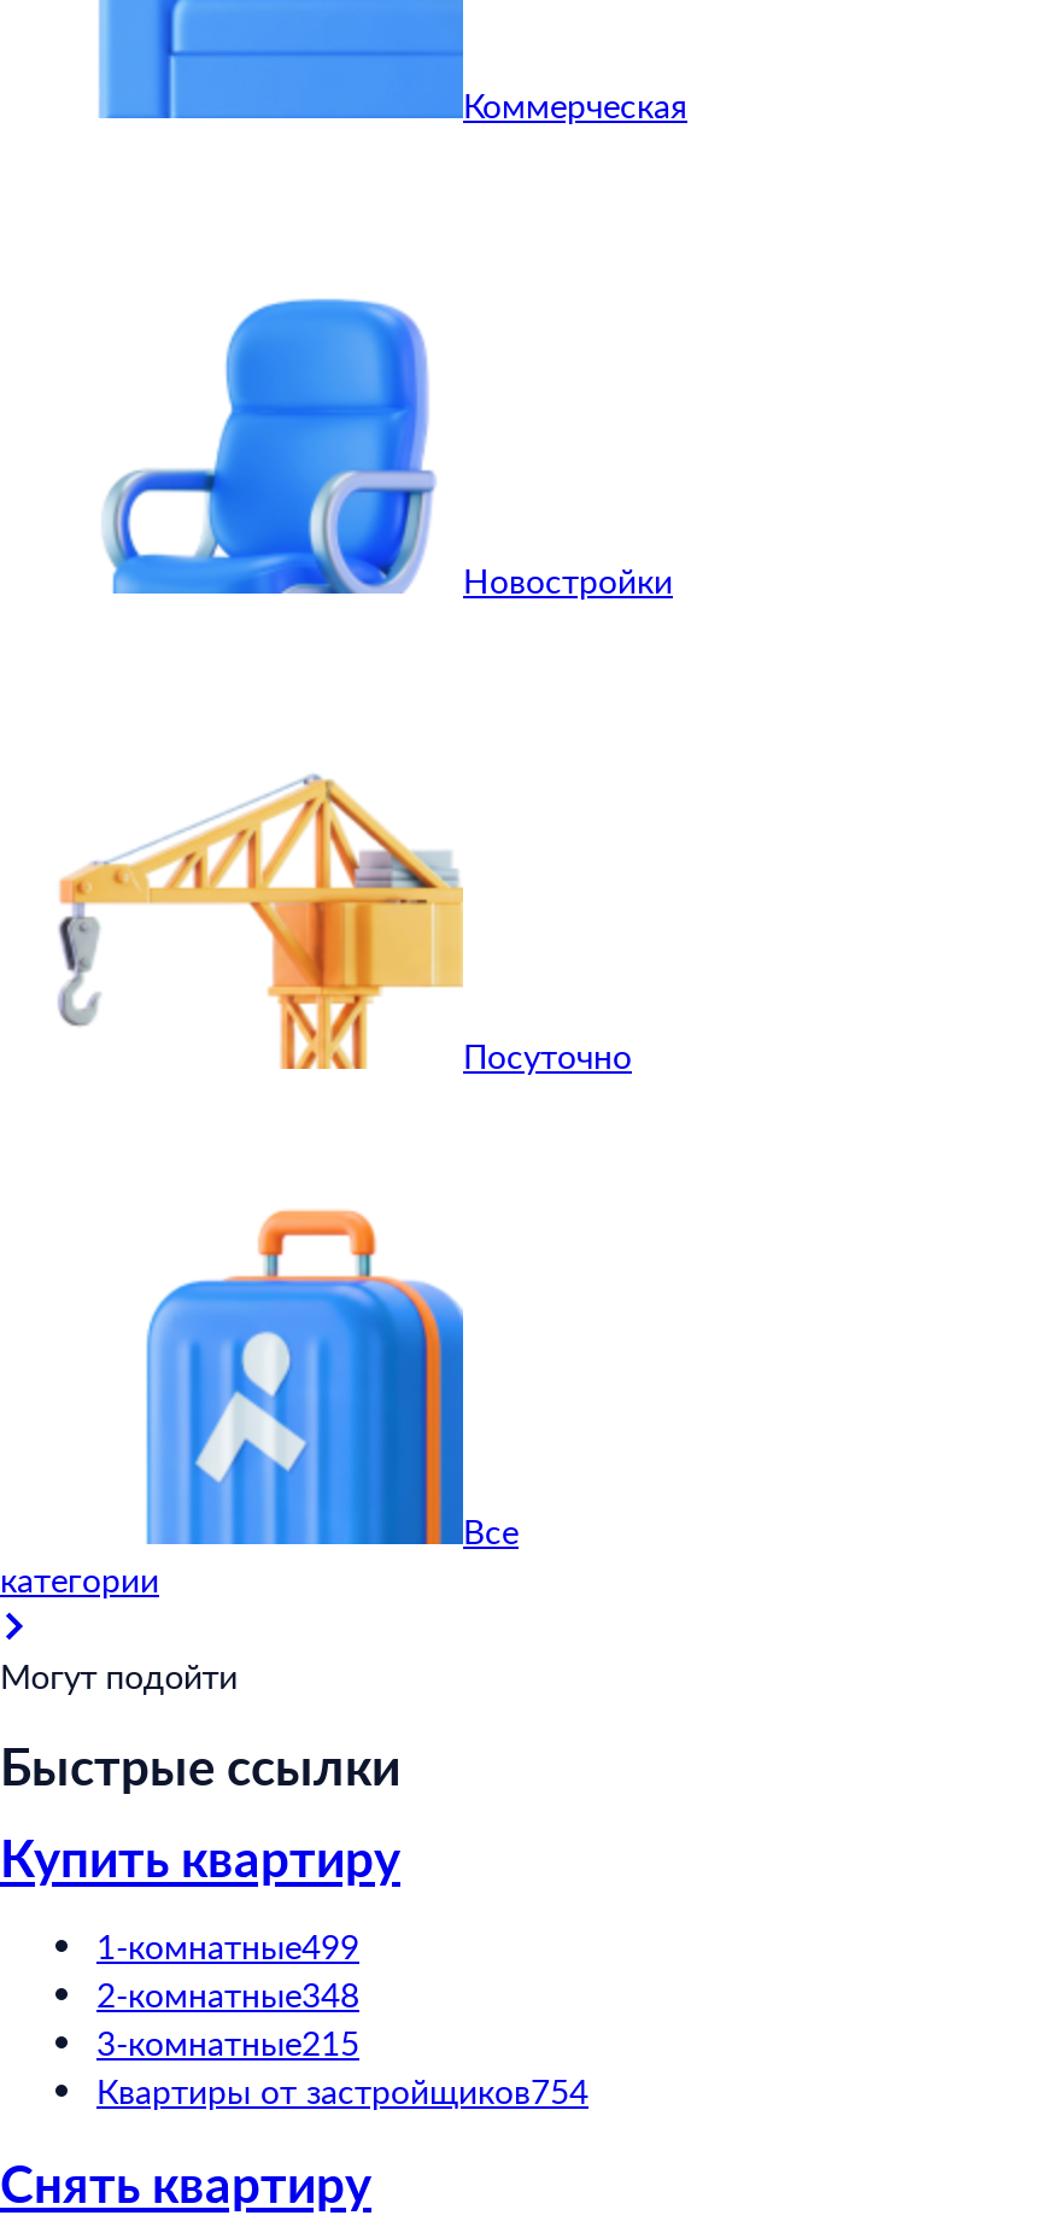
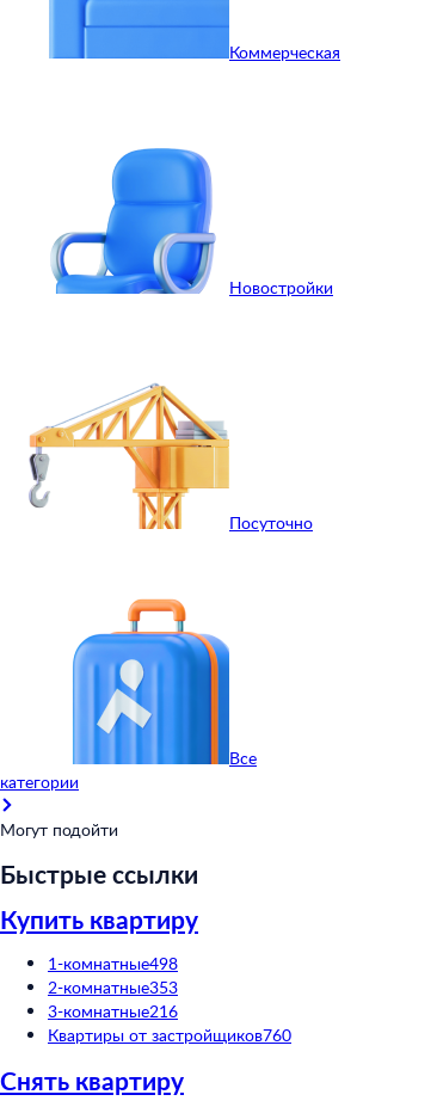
- 1-комнатные499
+ 1-комнатные498

- 2-комнатные348
+ 2-комнатные353

- 3-комнатные215
+ 3-комнатные216

- Квартиры от застройщиков754
+ Квартиры от застройщиков760
